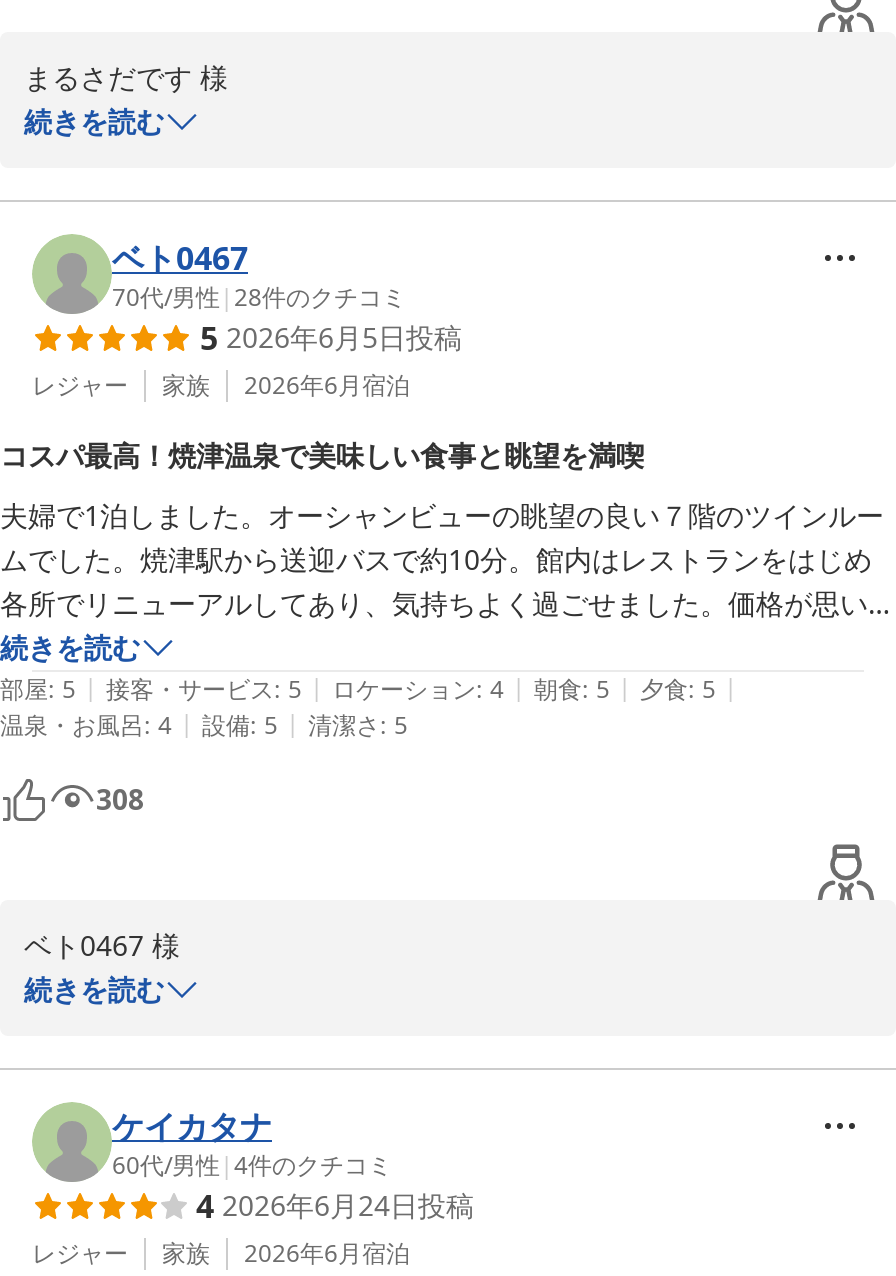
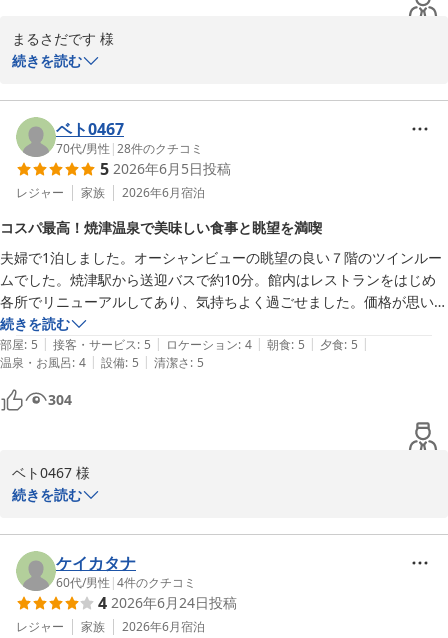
- 308
+ 304
